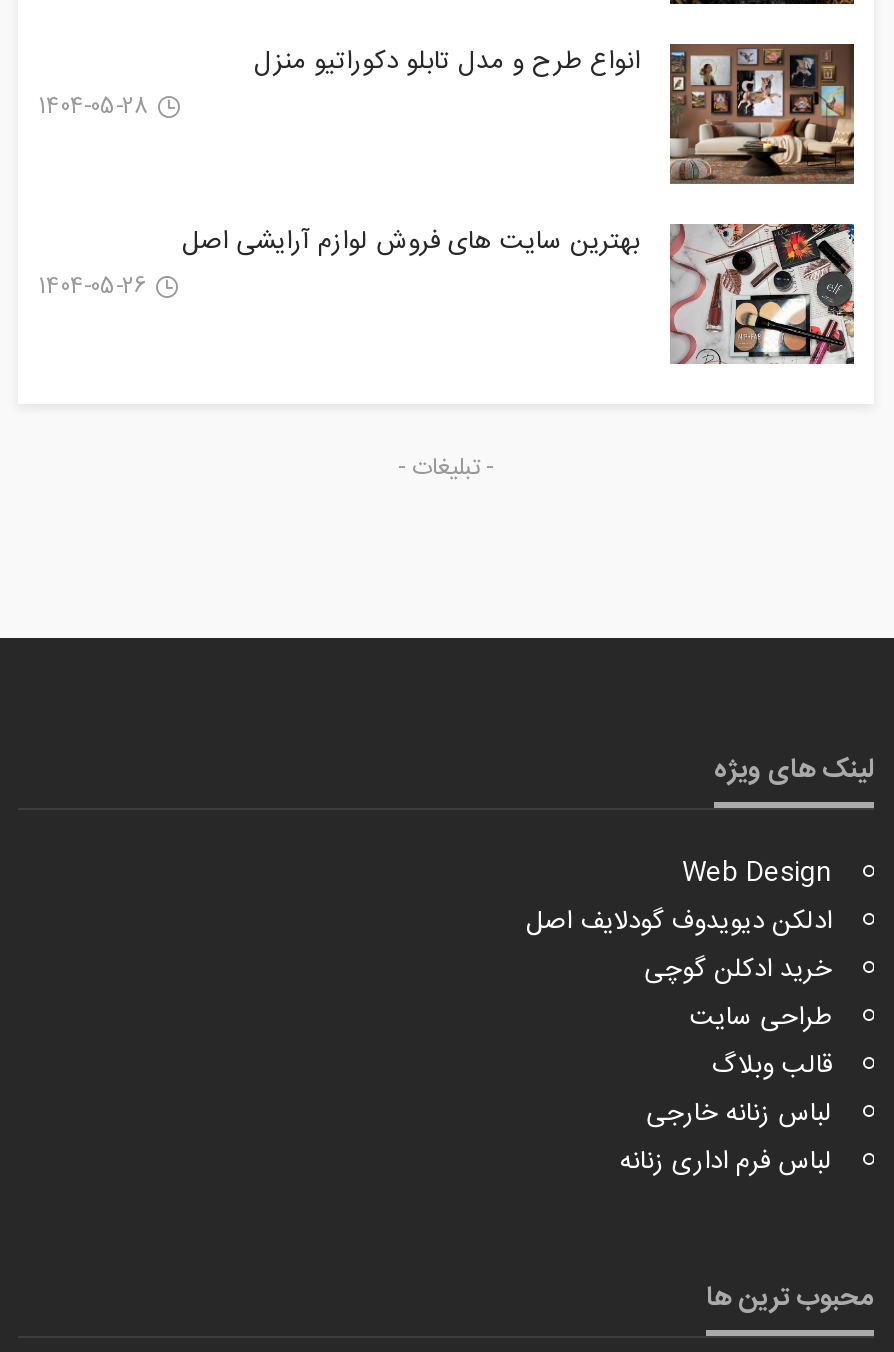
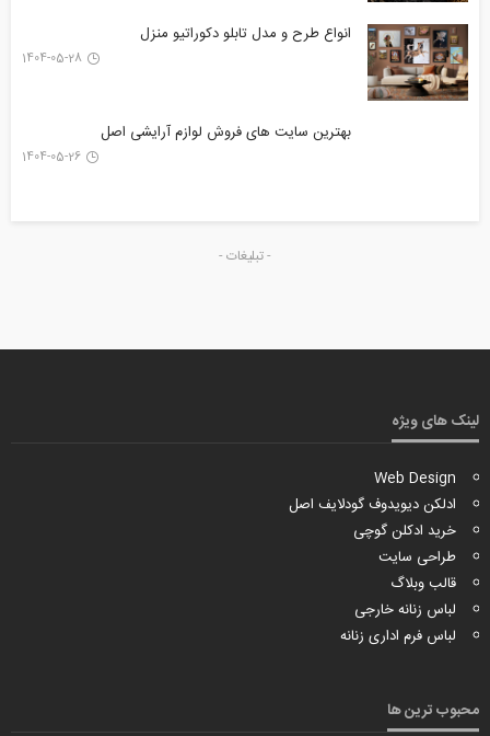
- [image]
